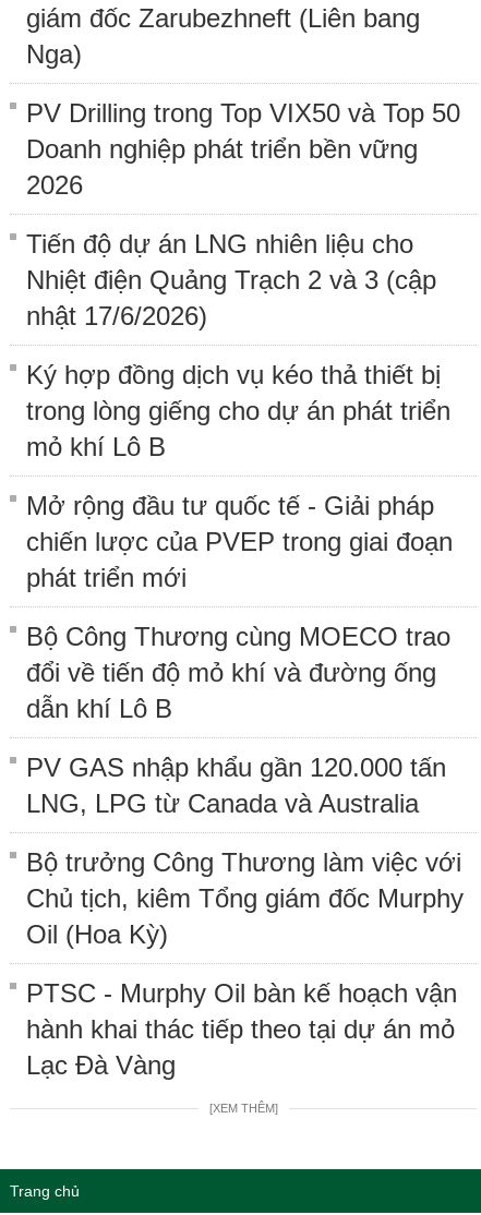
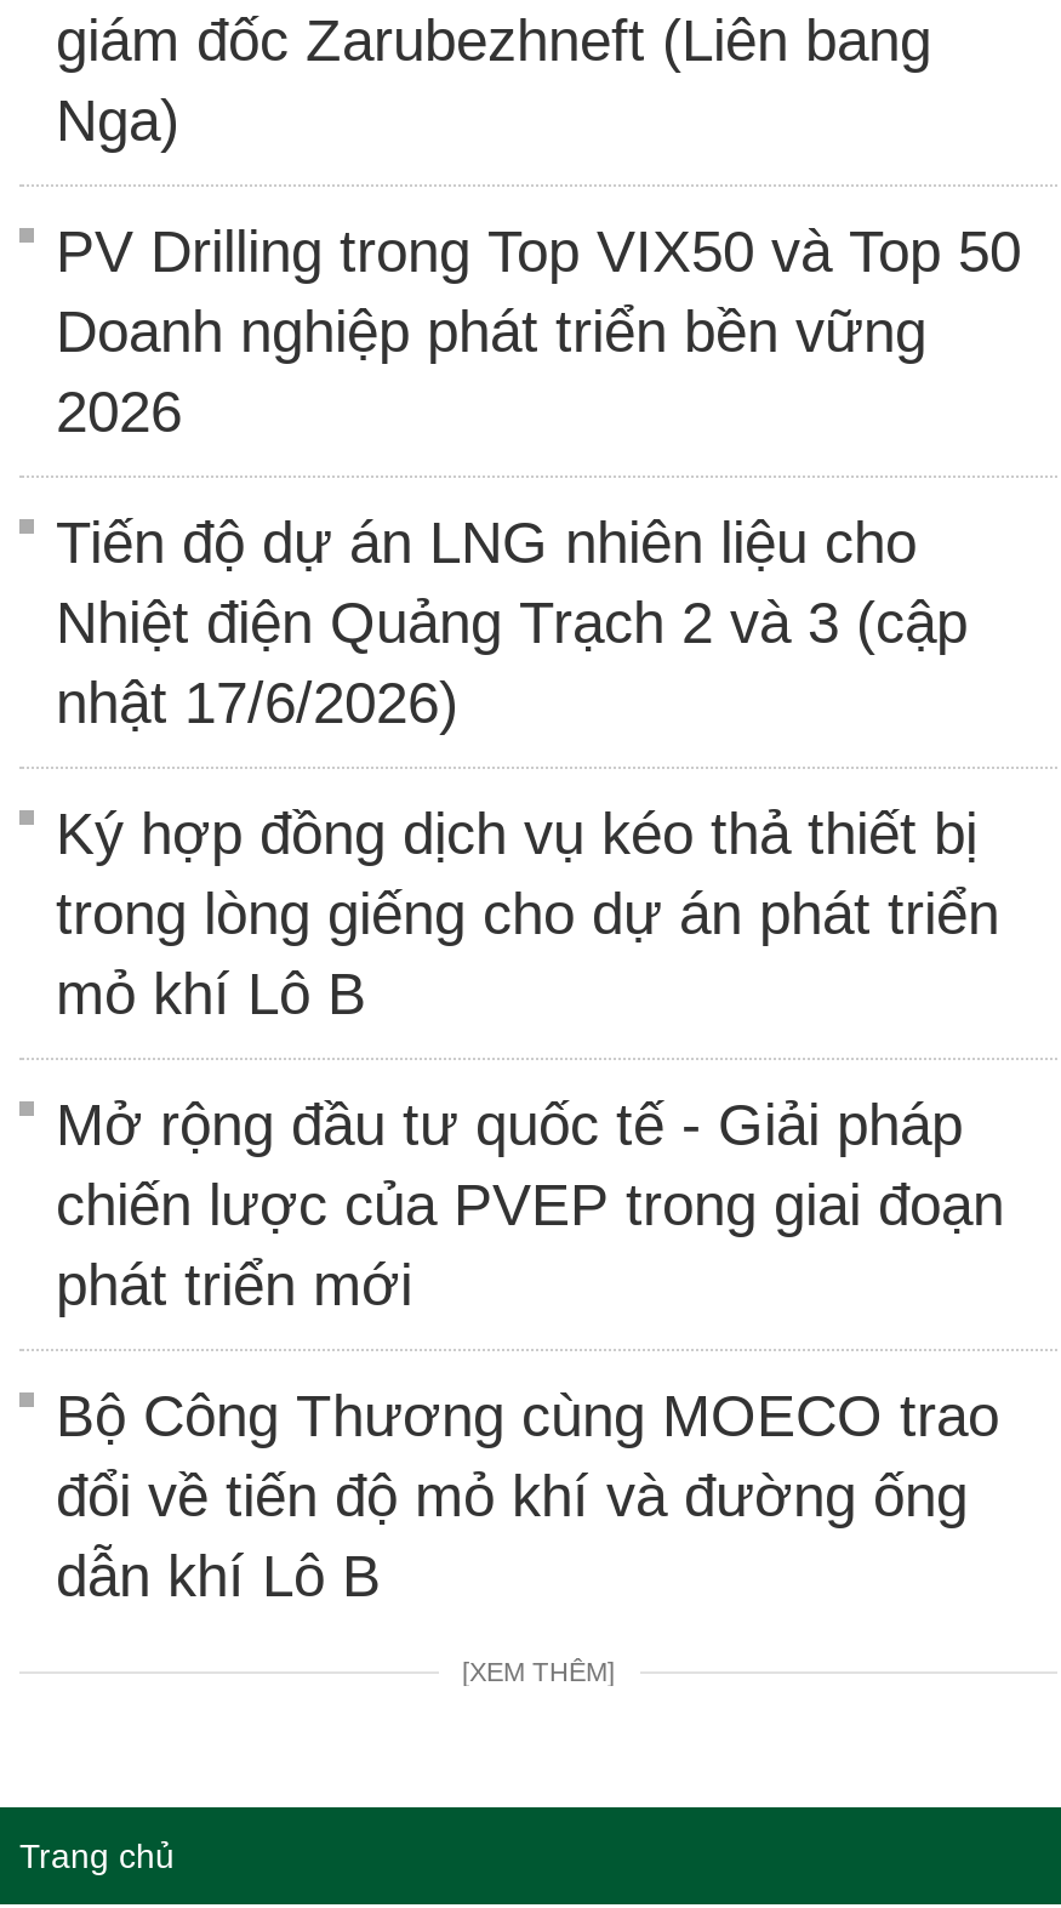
- PV GAS nhập khẩu gần 120.000 tấn
- LNG, LPG từ Canada và Australia
- Bộ trưởng Công Thương làm việc với
- Chủ tịch, kiêm Tổng giám đốc Murphy
- Oil (Hoa Kỳ)
- PTSC - Murphy Oil bàn kế hoạch vận
- hành khai thác tiếp theo tại dự án mỏ
- Lạc Đà Vàng
